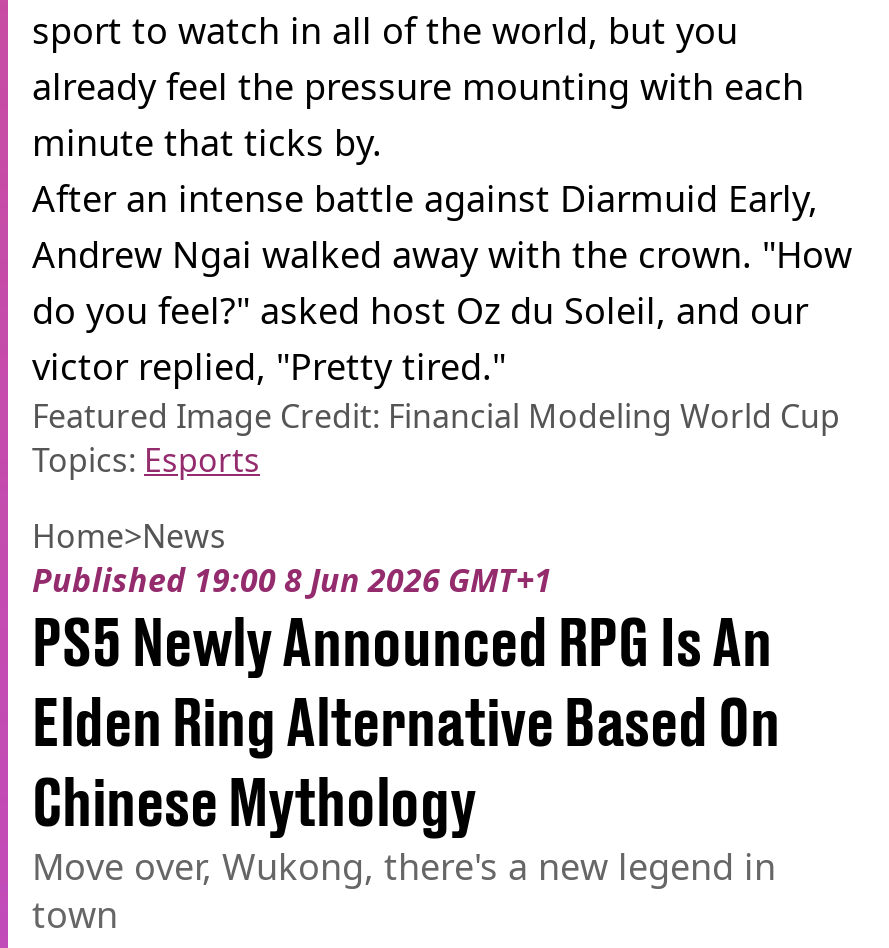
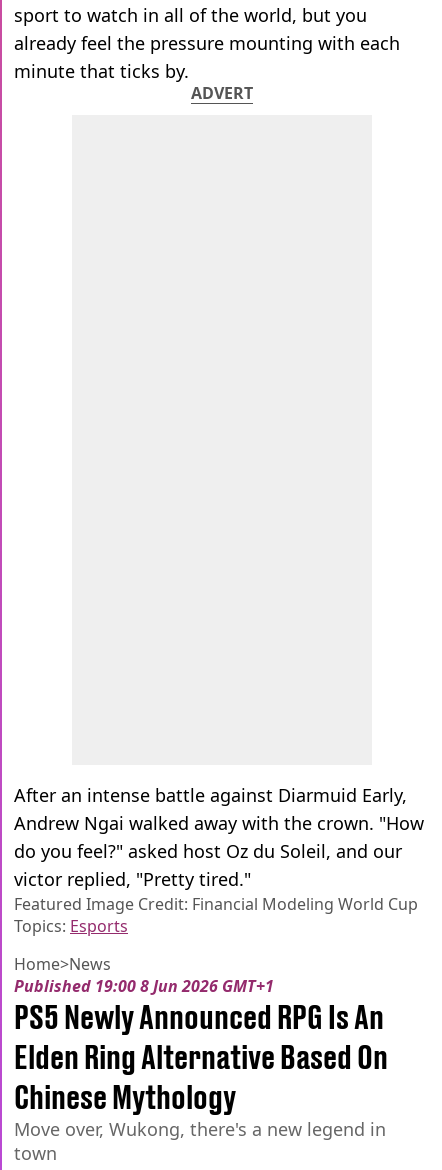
+ ADVERT
